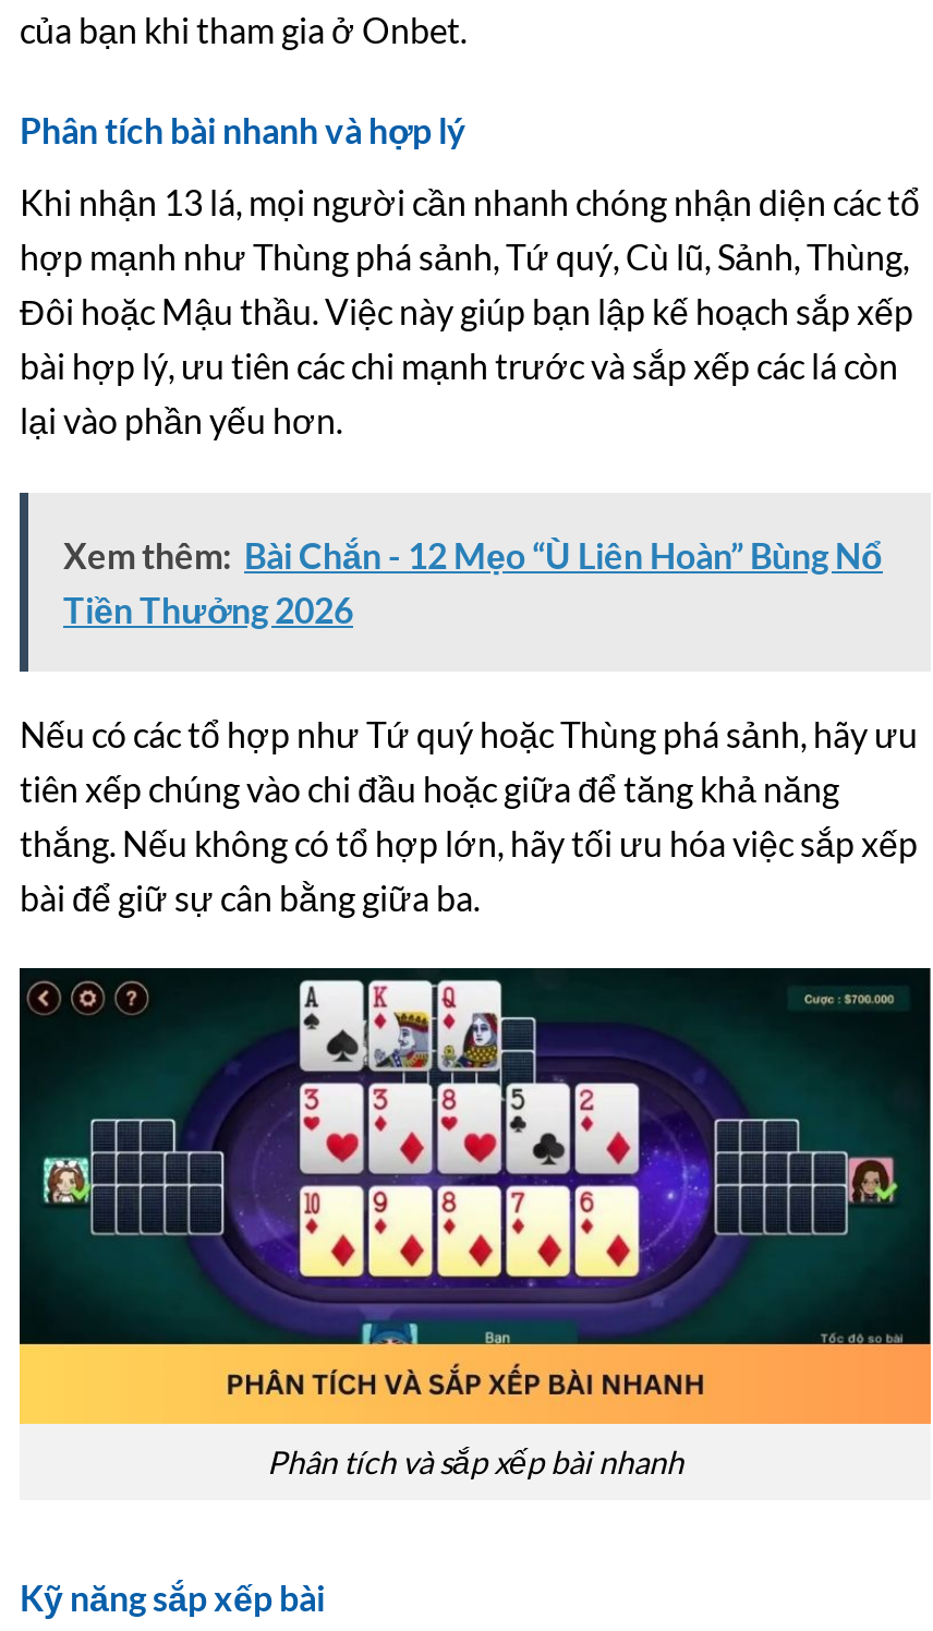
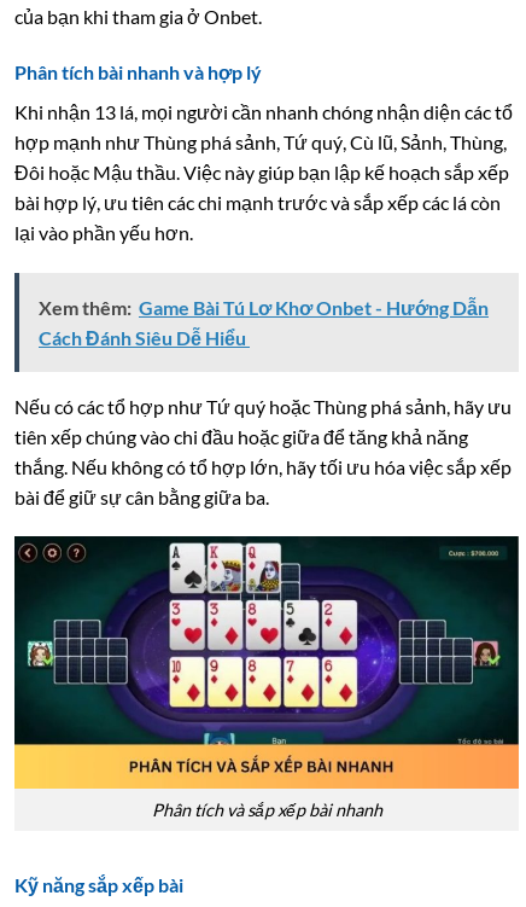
- Xem thêm: Bài Chắn - 12 Mẹo “Ù Liên Hoàn” Bùng Nổ
- Tiền Thưởng 2026
+ Xem thêm: Game Bài Tú Lơ Khơ Onbet - Hướng Dẫn
+ Cách Đánh Siêu Dễ Hiểu
